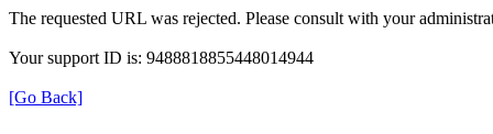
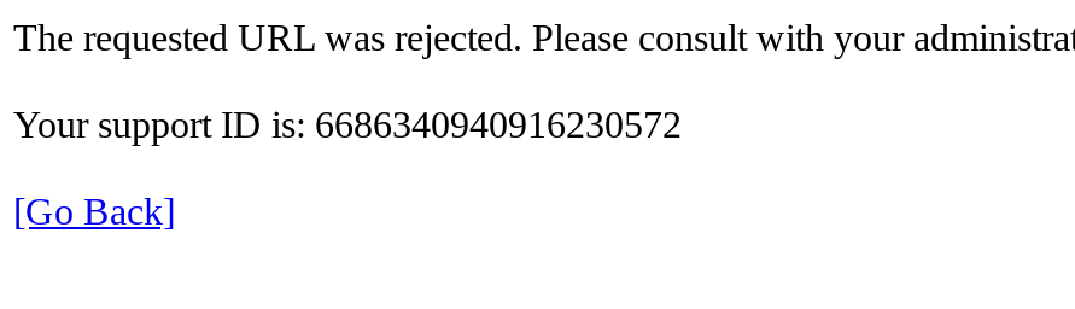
- Your support ID is: 9488818855448014944
+ Your support ID is: 6686340940916230572
